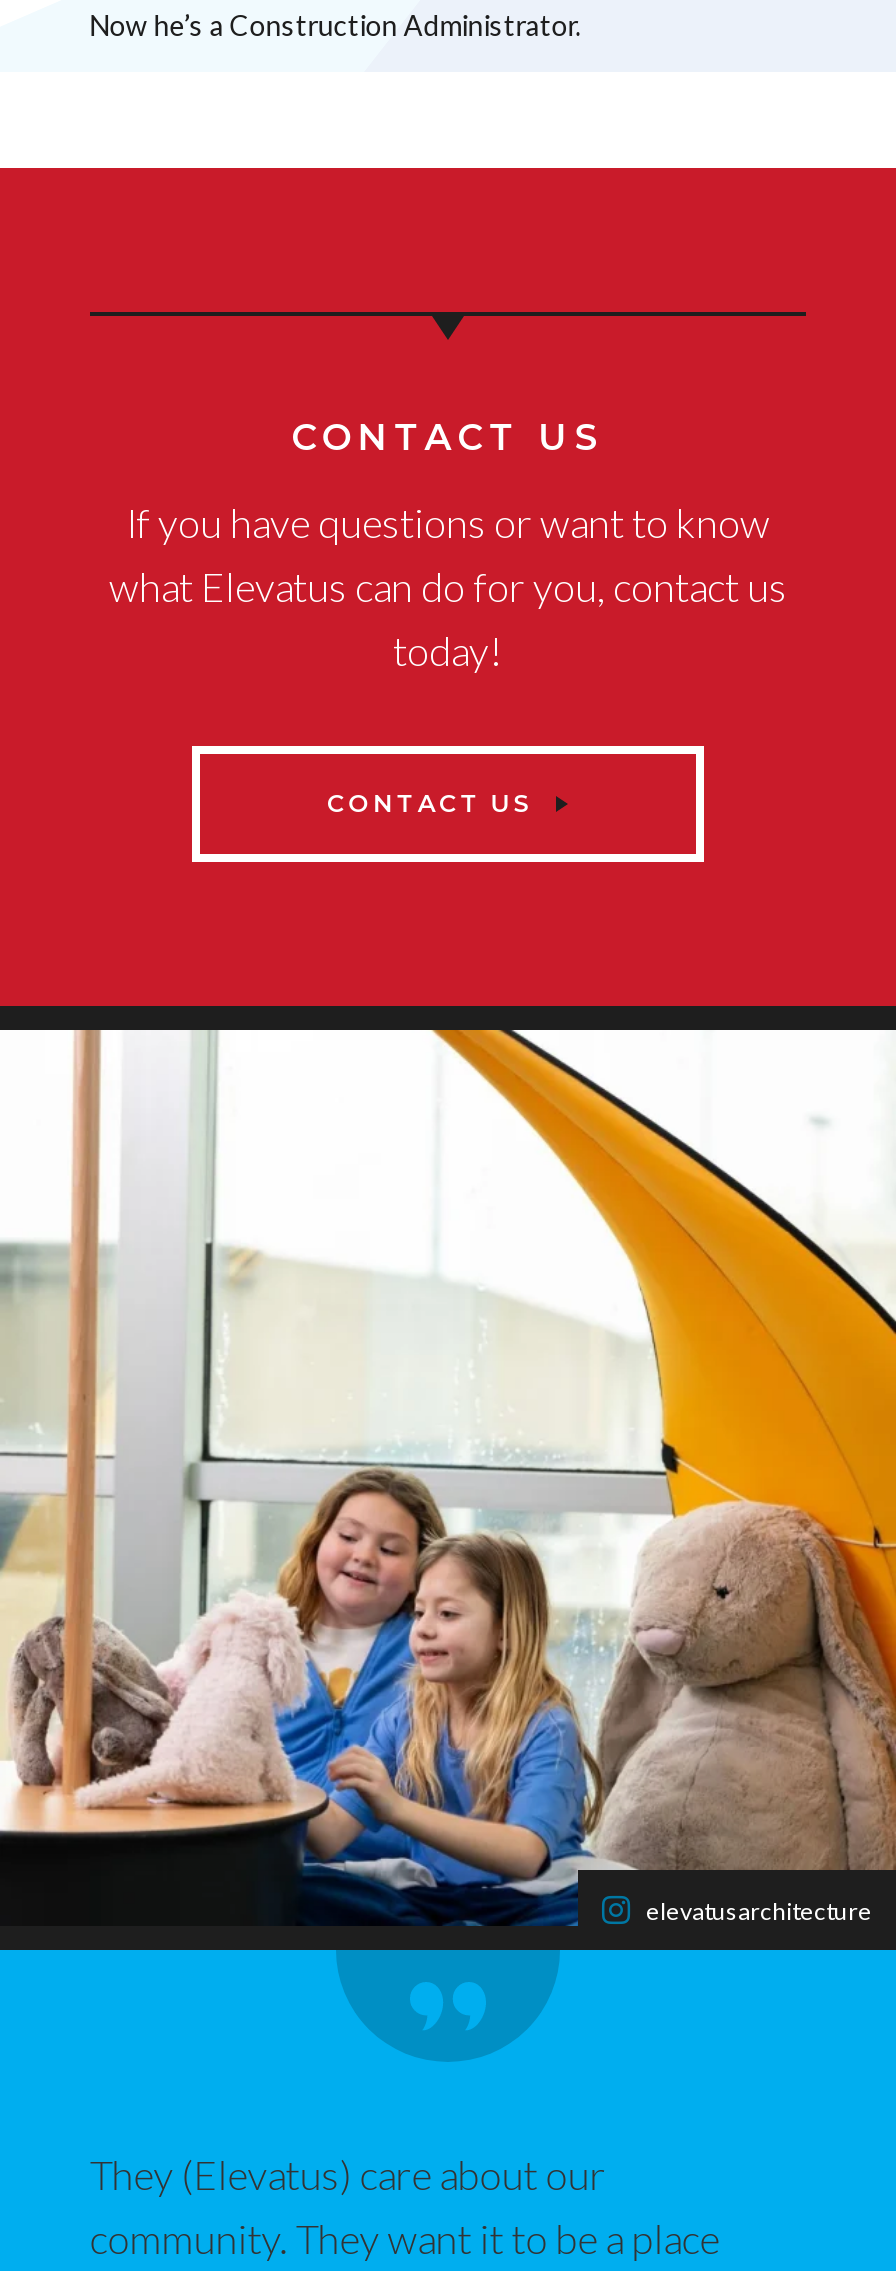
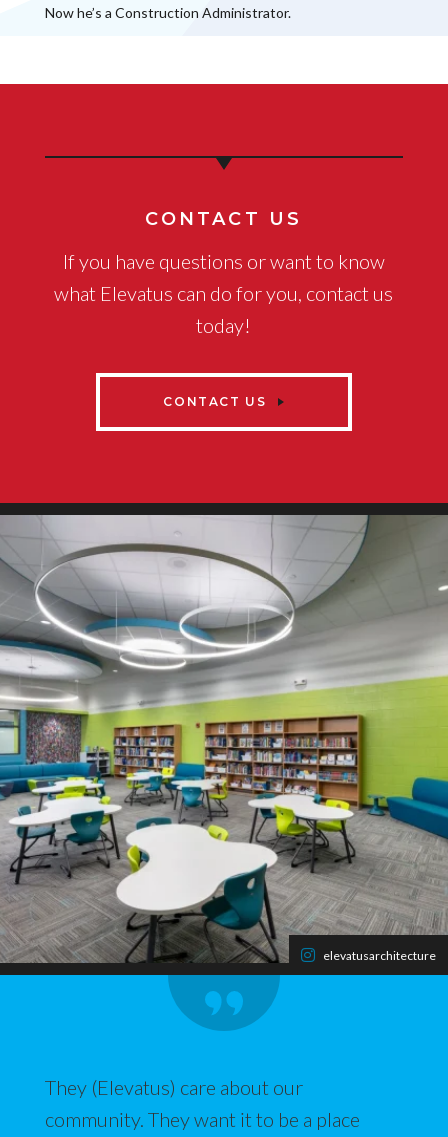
- [image]
+ [image]
